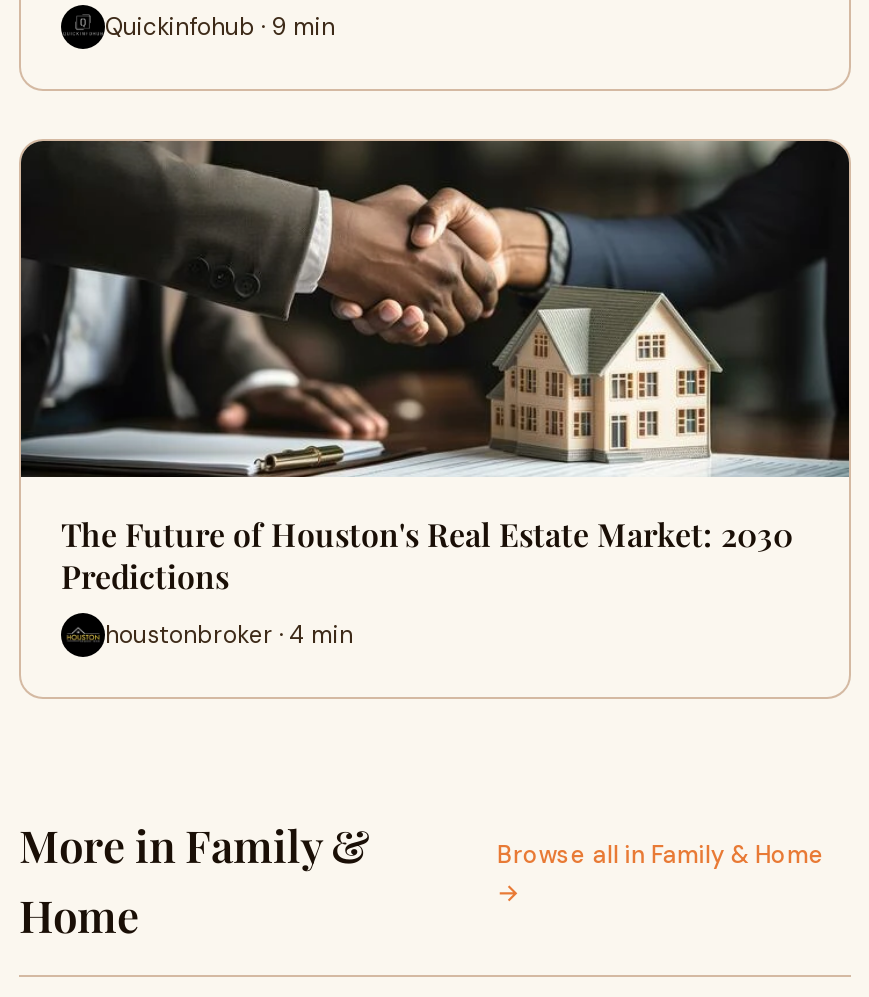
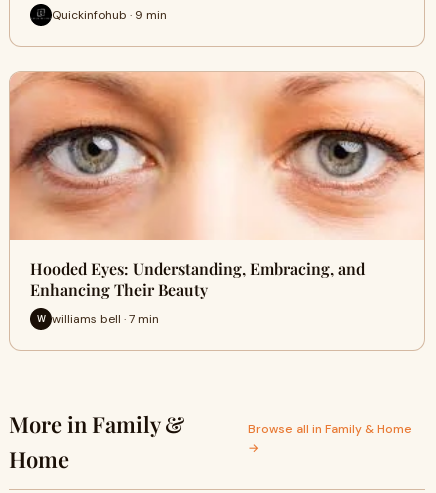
- [image]
- The Future of Houston's Real Estate Market: 2030
- Predictions
+ [image]
+ Hooded Eyes: Understanding, Embracing, and
+ Enhancing Their Beauty

- houstonbroker · 4 min
+ W williams bell · 7 min
